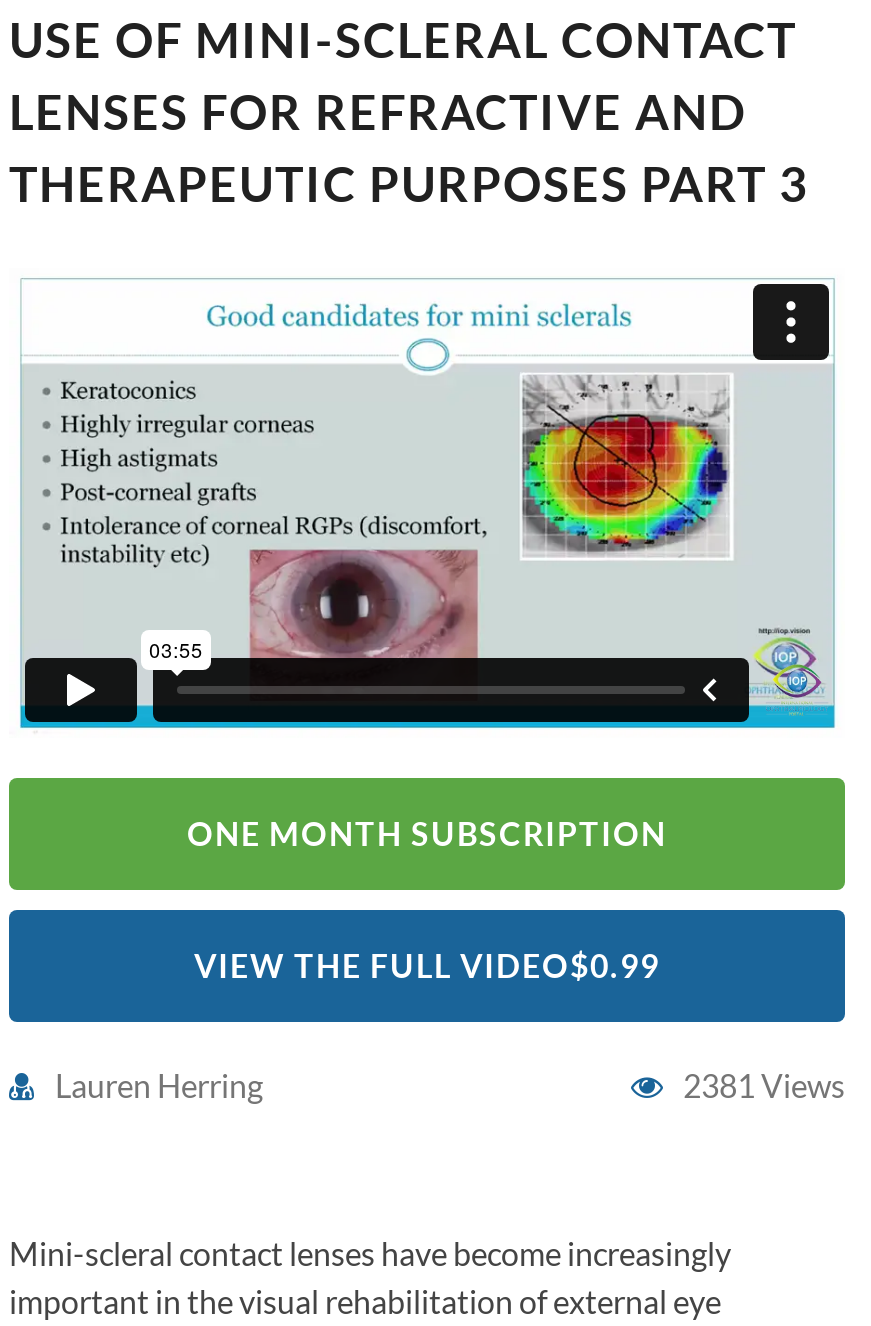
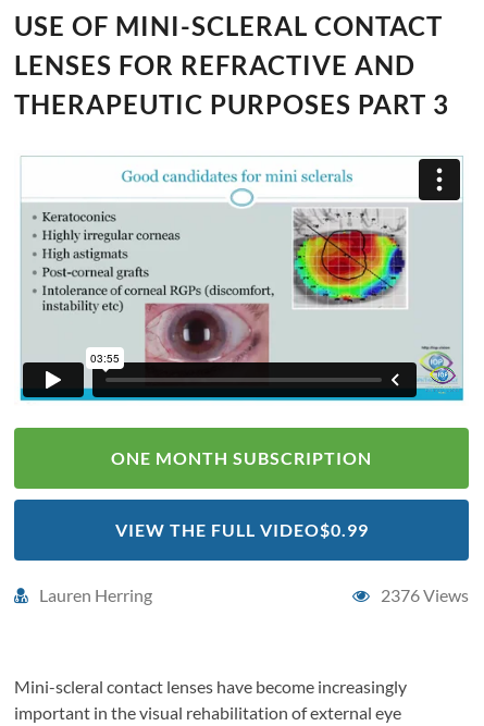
- 2381 Views
+ 2376 Views
